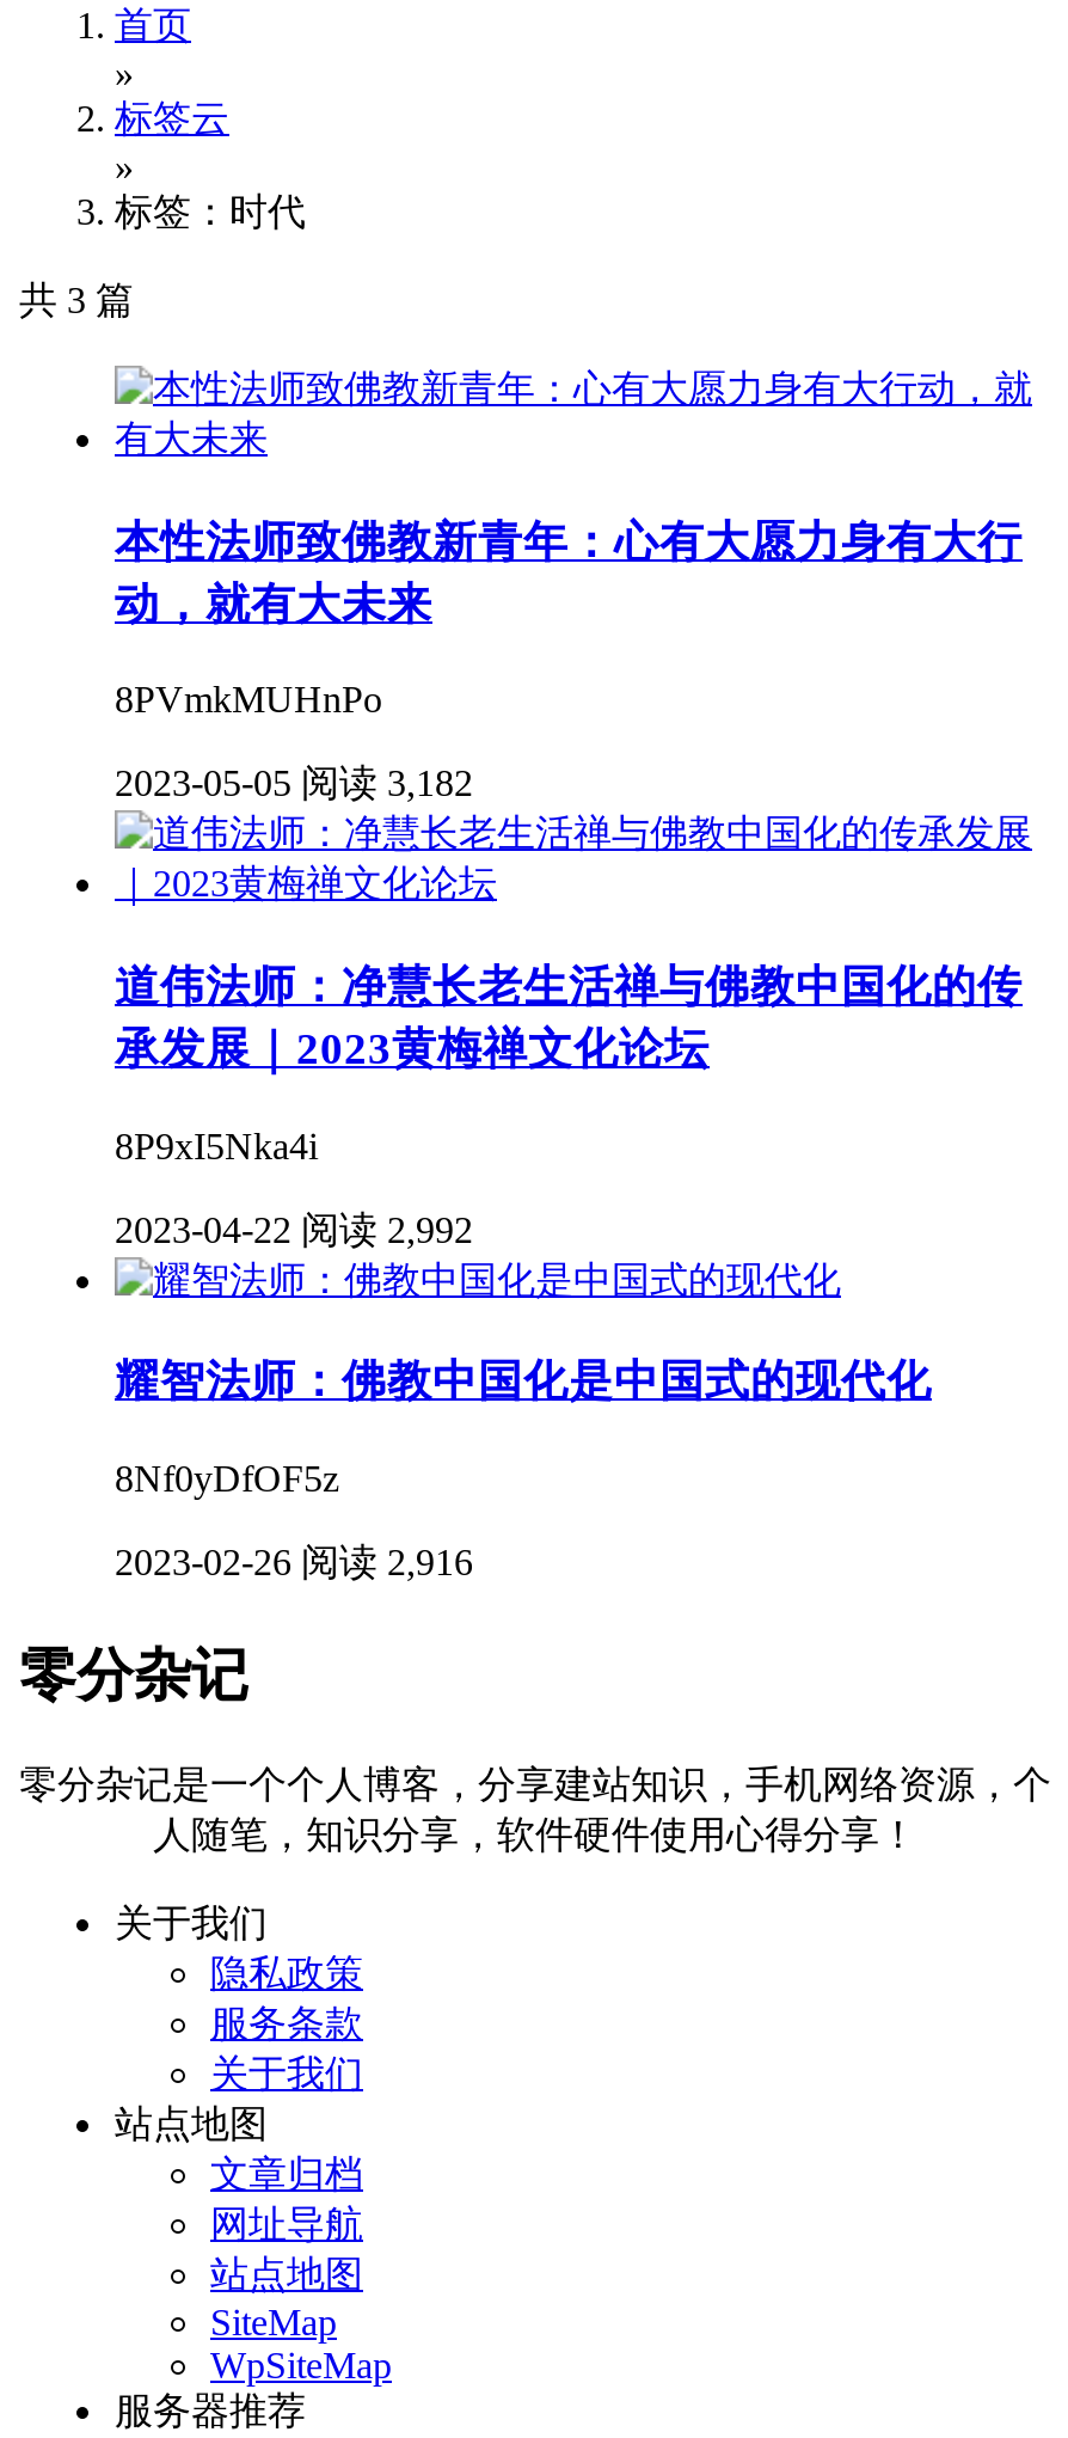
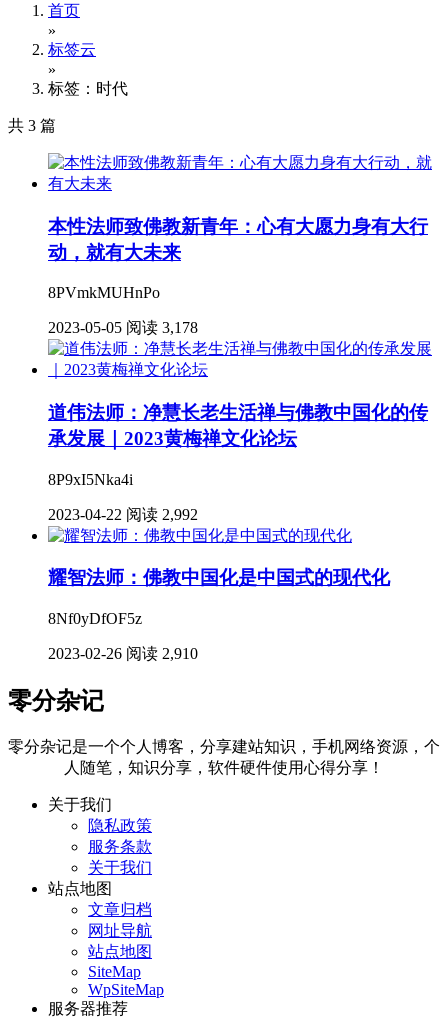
- 2023-05-05 阅读 3,182
+ 2023-05-05 阅读 3,178

- 2023-02-26 阅读 2,916
+ 2023-02-26 阅读 2,910
